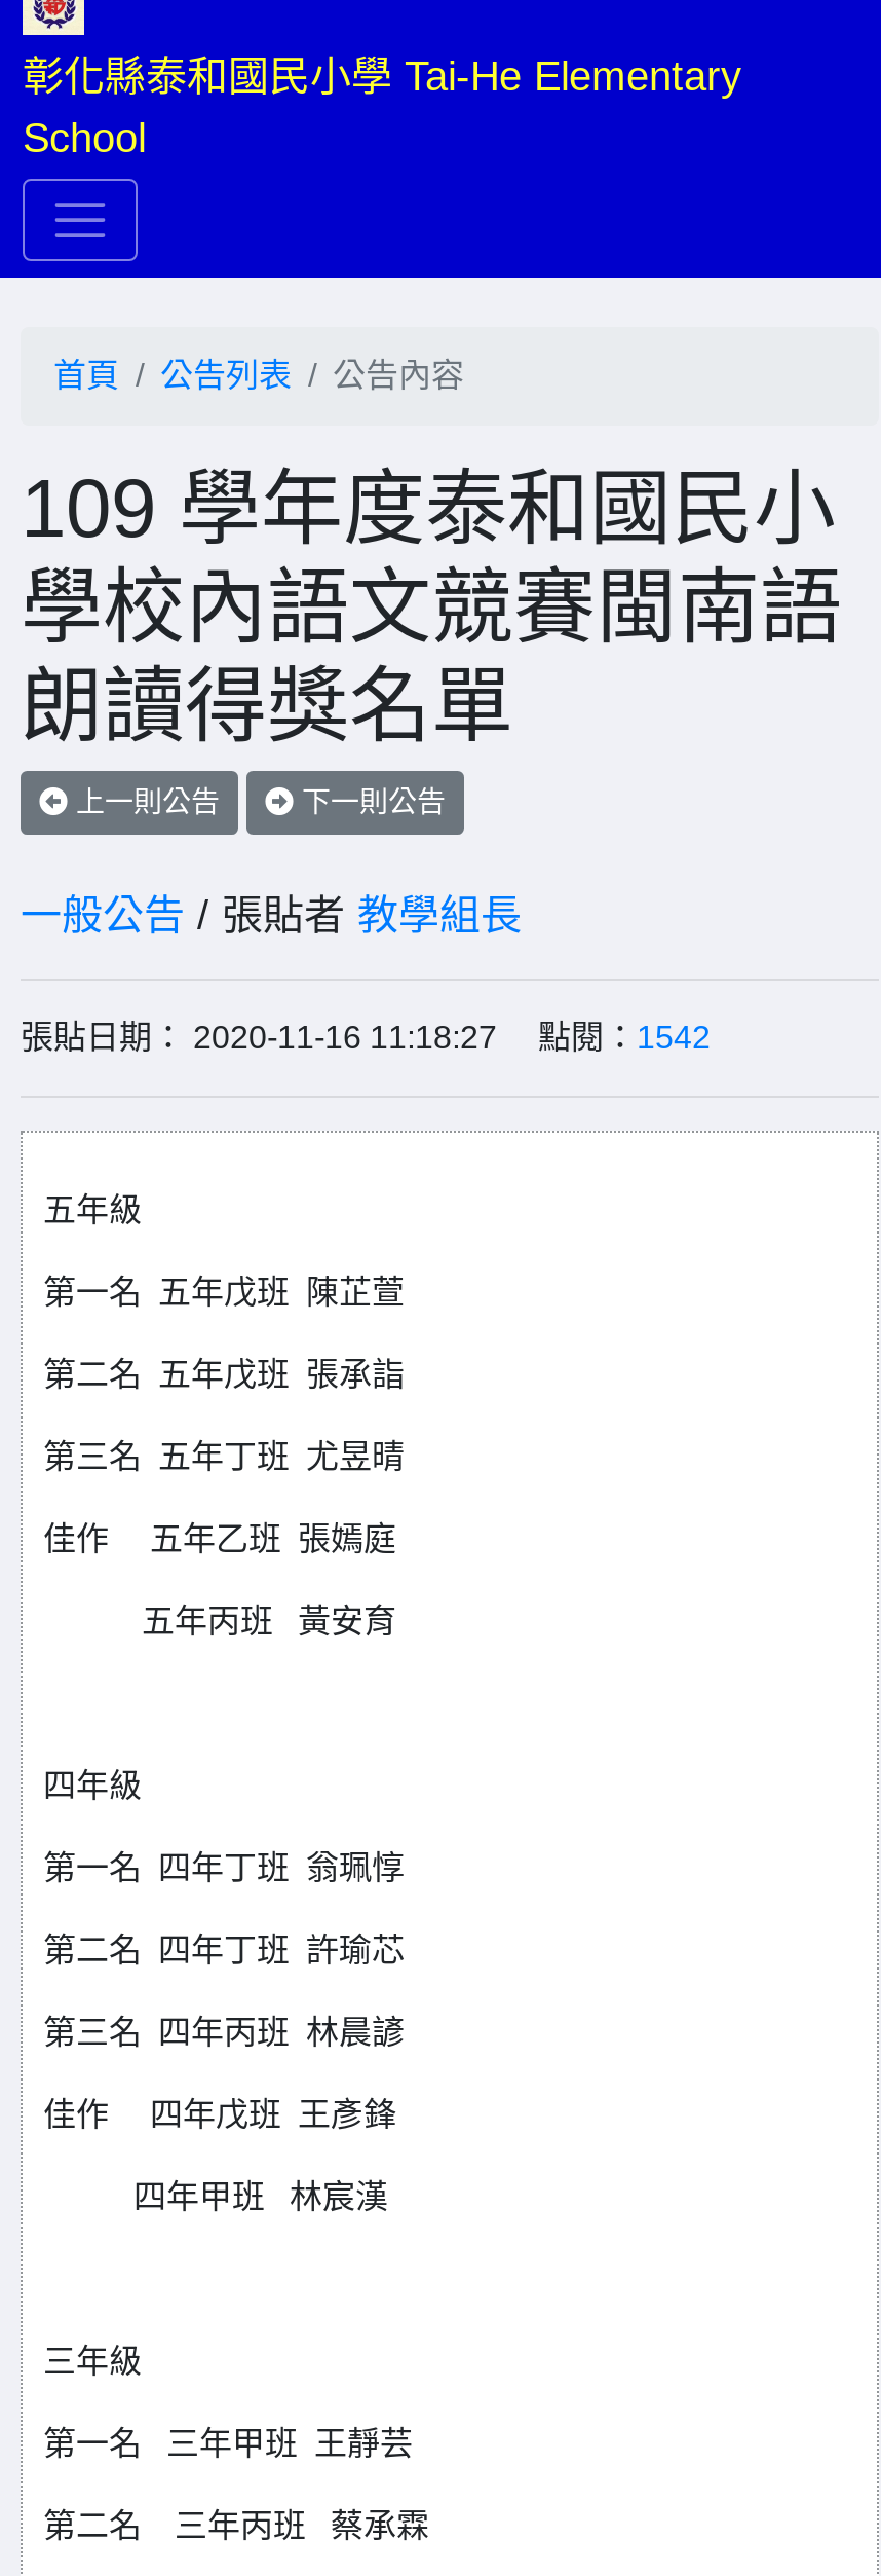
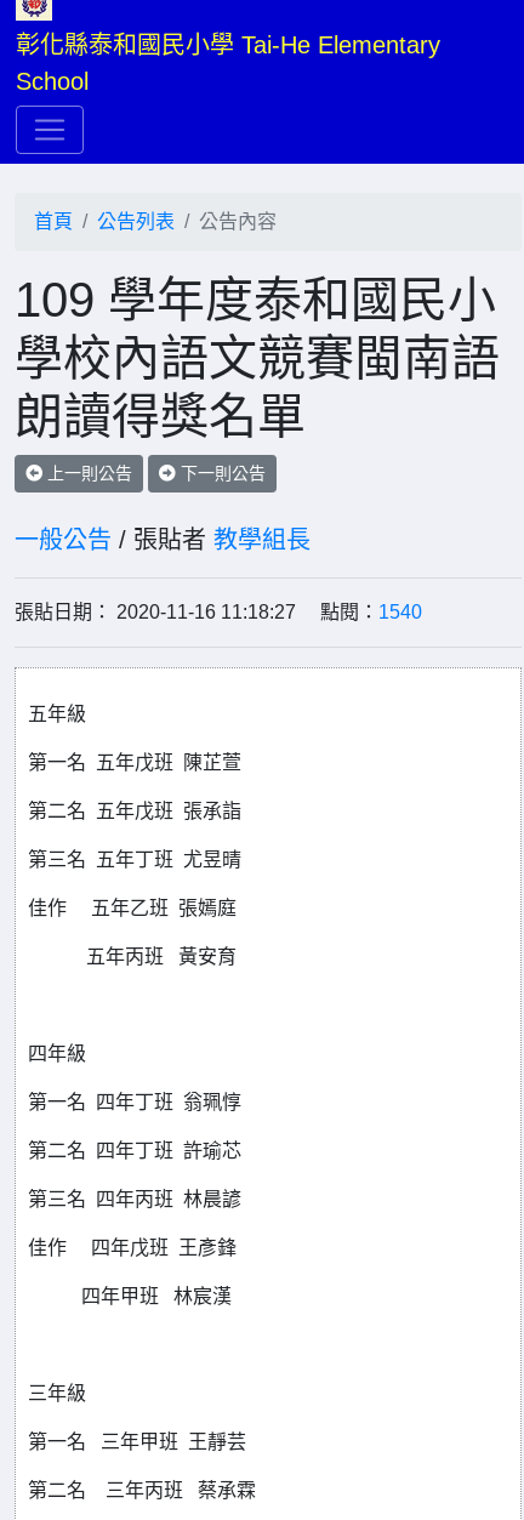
- 張貼日期： 2020-11-16 11:18:27 點閱：1542
+ 張貼日期： 2020-11-16 11:18:27 點閱：1540
